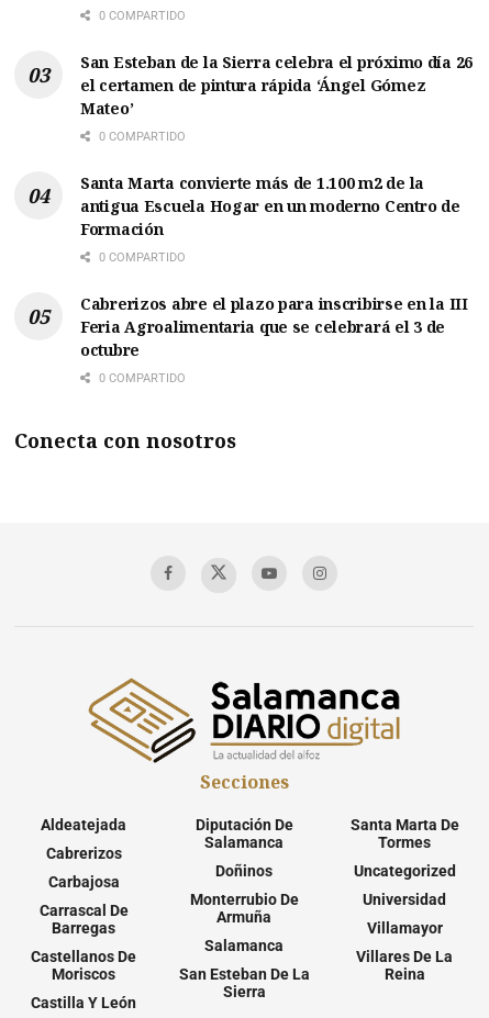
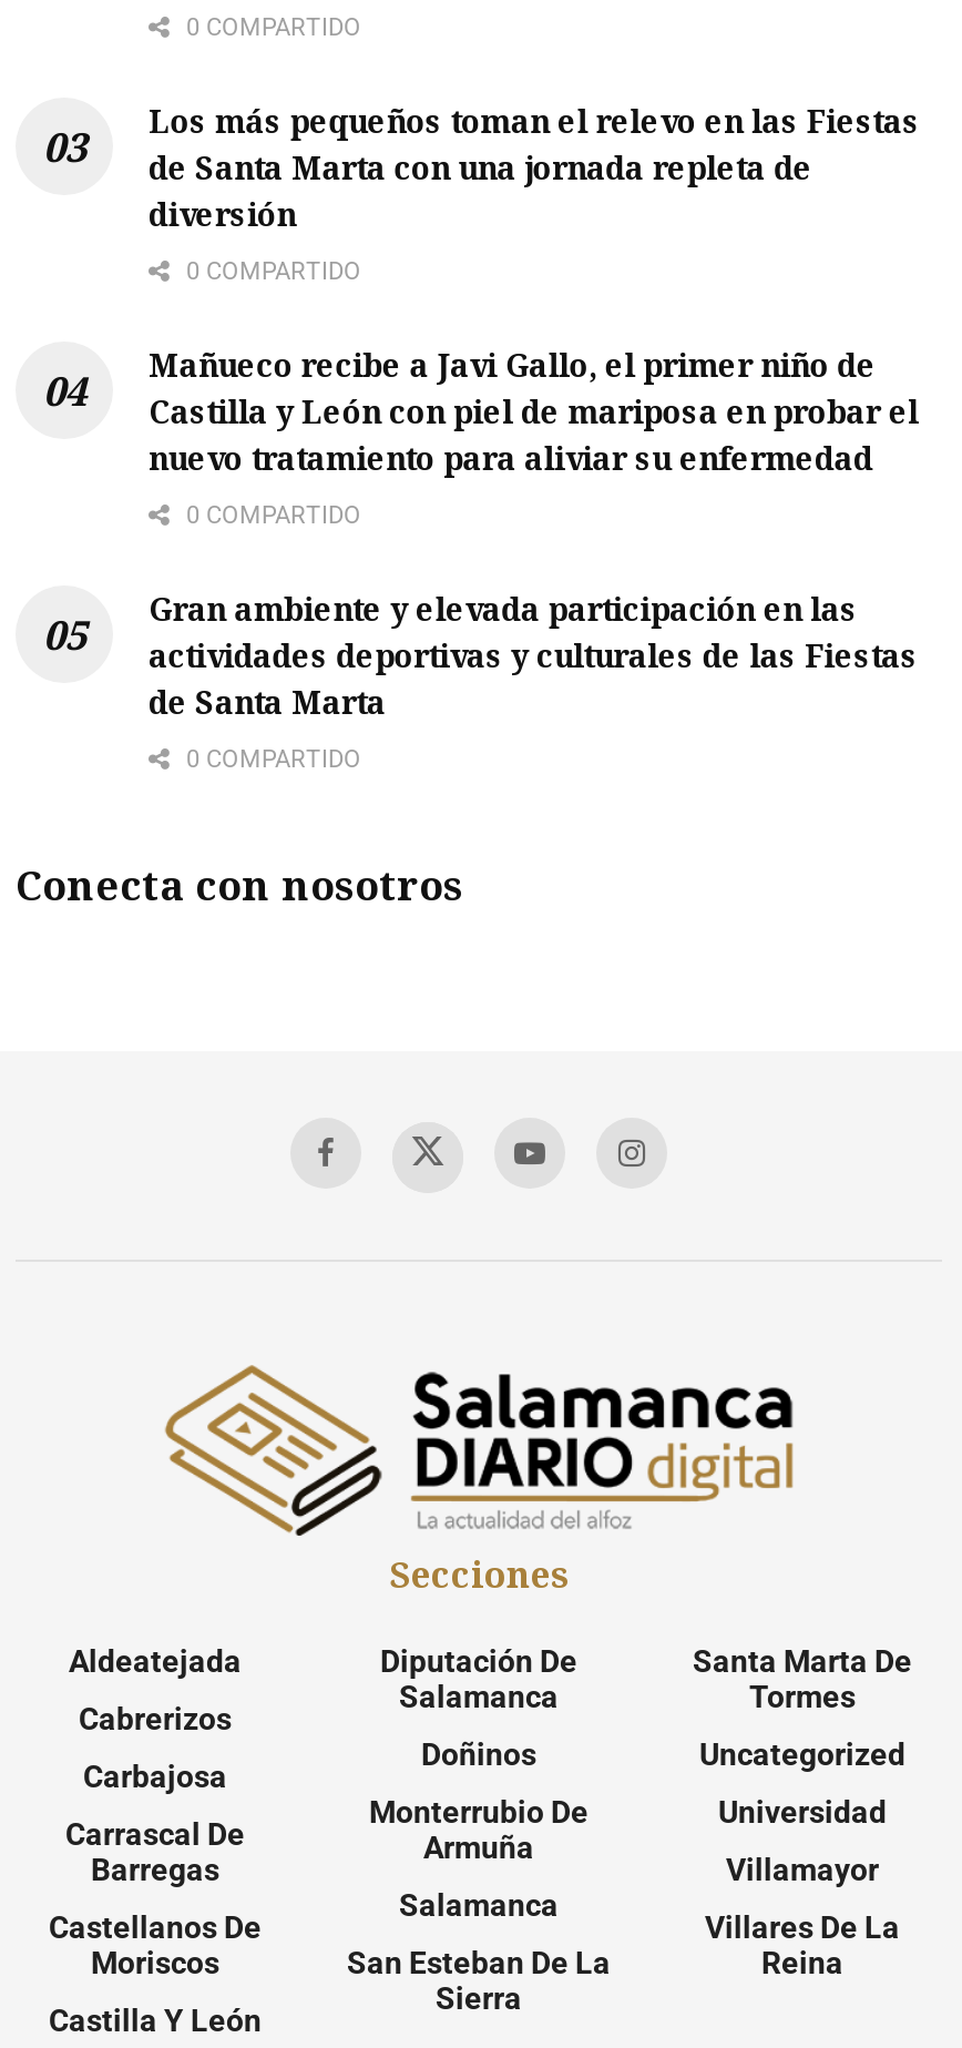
- San Esteban de la Sierra celebra el próximo día 26
- el certamen de pintura rápida ‘Ángel Gómez
- Mateo’
+ Los más pequeños toman el relevo en las Fiestas
+ de Santa Marta con una jornada repleta de
+ diversión

- Santa Marta convierte más de 1.100 m2 de la
- antigua Escuela Hogar en un moderno Centro de
- Formación
+ Mañueco recibe a Javi Gallo, el primer niño de
+ Castilla y León con piel de mariposa en probar el
+ nuevo tratamiento para aliviar su enfermedad

- Cabrerizos abre el plazo para inscribirse en la III
- Feria Agroalimentaria que se celebrará el 3 de
- octubre
+ Gran ambiente y elevada participación en las
+ actividades deportivas y culturales de las Fiestas
+ de Santa Marta
